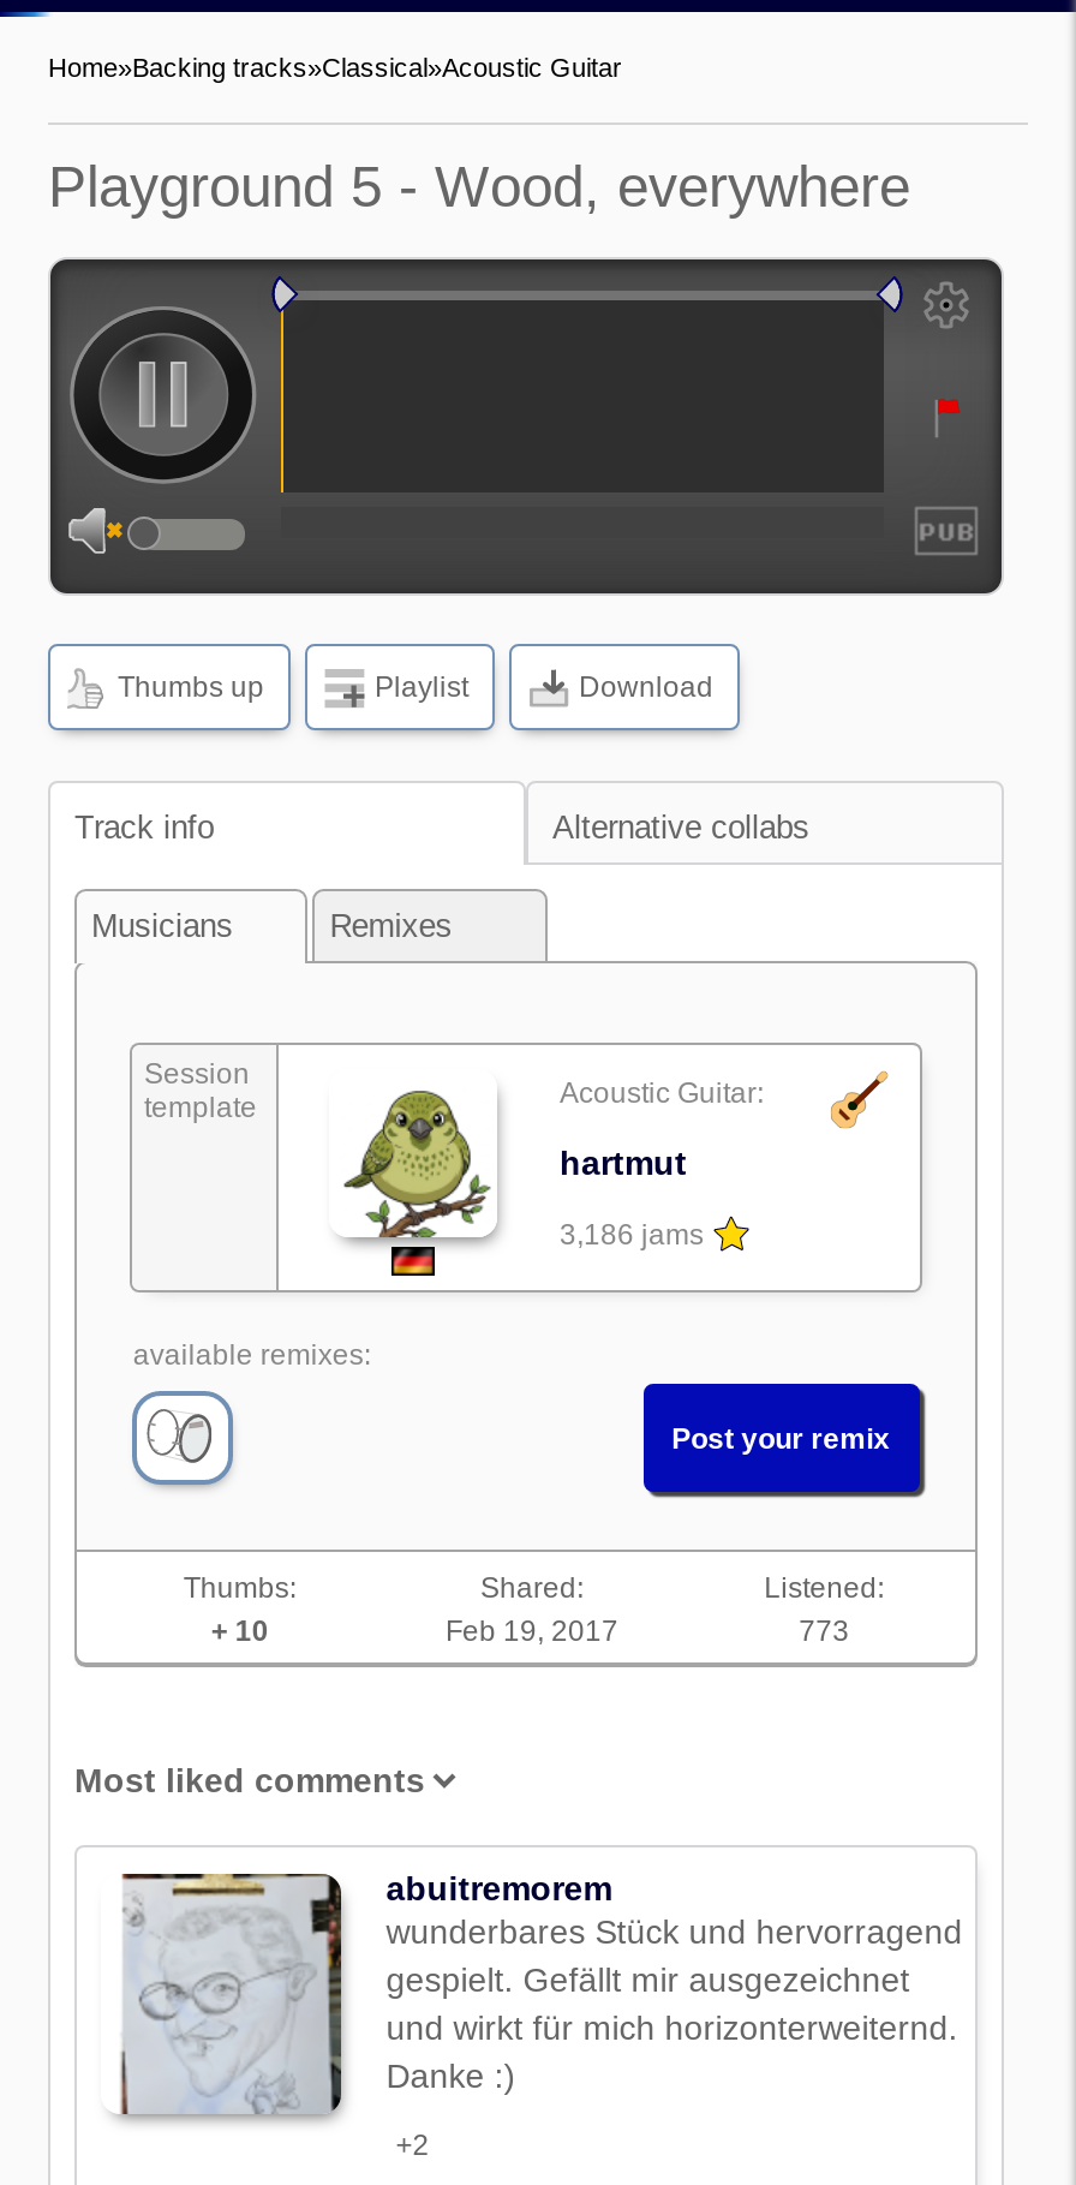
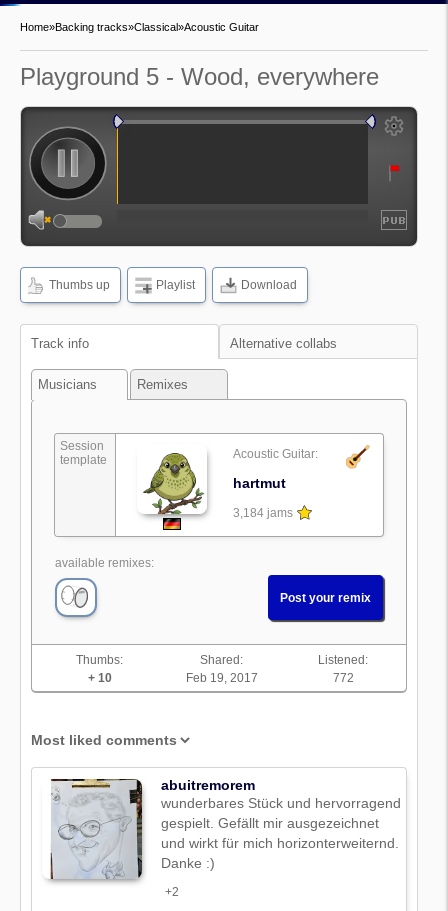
- 3,186 jams
+ 3,184 jams

- 773
+ 772
